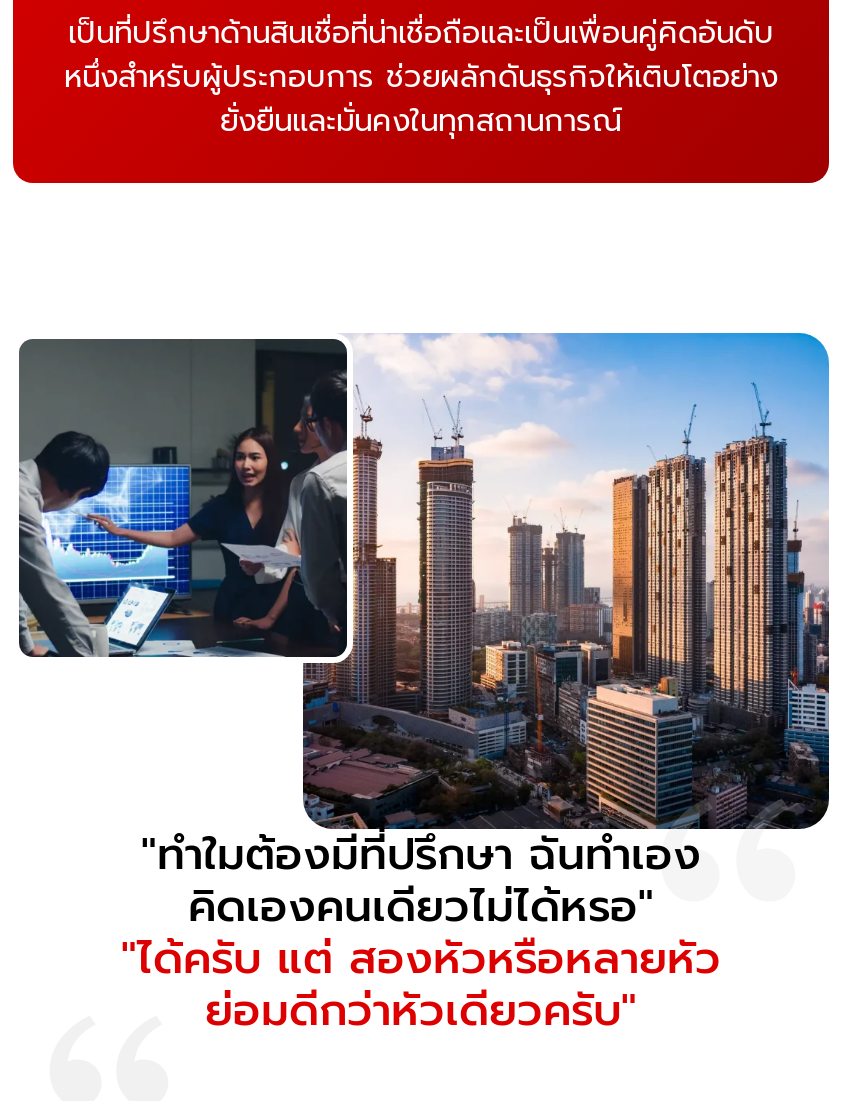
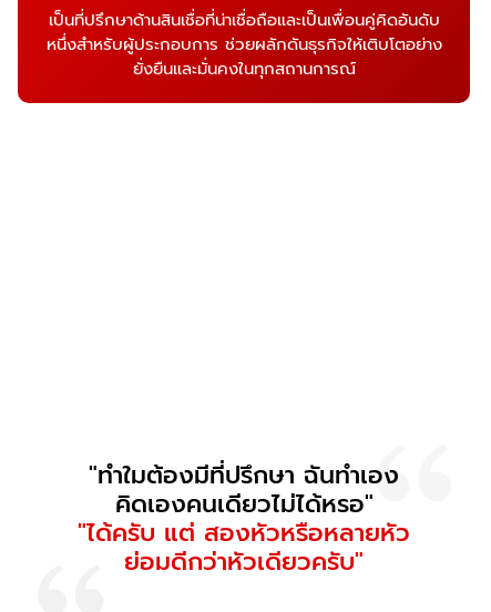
- [image]
